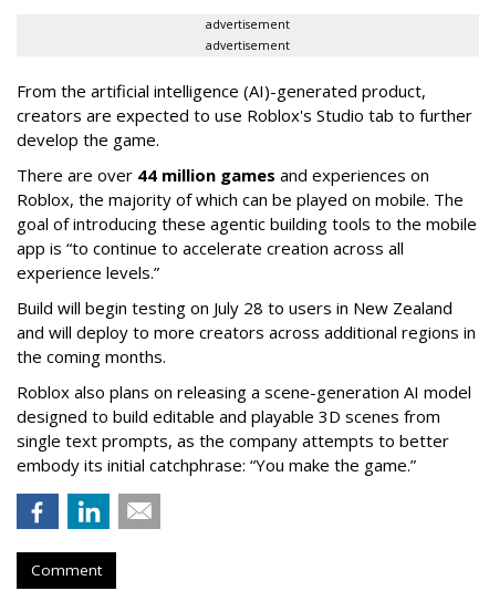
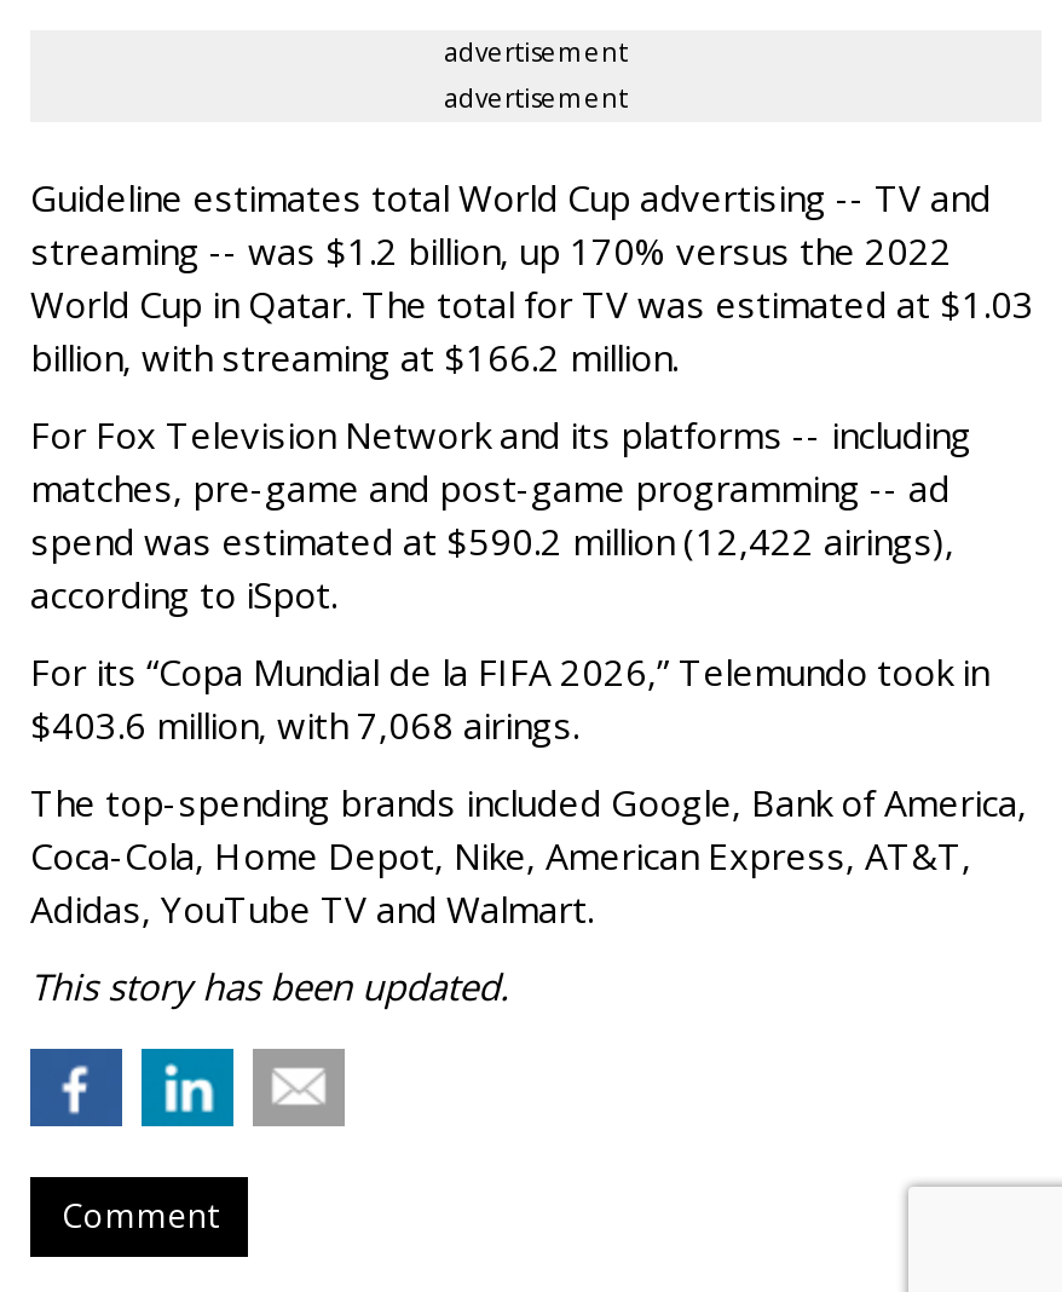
- From the artificial intelligence (AI)-generated product,
- creators are expected to use Roblox's Studio tab to further
- develop the game.
- There are over 44 million games and experiences on
- Roblox, the majority of which can be played on mobile. The
- goal of introducing these agentic building tools to the mobile
- app is “to continue to accelerate creation across all
- experience levels.”
- Build will begin testing on July 28 to users in New Zealand
- and will deploy to more creators across additional regions in
- the coming months.
- Roblox also plans on releasing a scene-generation AI model
- designed to build editable and playable 3D scenes from
- single text prompts, as the company attempts to better
- embody its initial catchphrase: “You make the game.”
+ Guideline estimates total World Cup advertising -- TV and
+ streaming -- was $1.2 billion, up 170% versus the 2022
+ World Cup in Qatar. The total for TV was estimated at $1.03
+ billion, with streaming at $166.2 million.
+ For Fox Television Network and its platforms -- including
+ matches, pre-game and post-game programming -- ad
+ spend was estimated at $590.2 million (12,422 airings),
+ according to iSpot.
+ For its “Copa Mundial de la FIFA 2026,” Telemundo took in
+ $403.6 million, with 7,068 airings.
+ The top-spending brands included Google, Bank of America,
+ Coca-Cola, Home Depot, Nike, American Express, AT&T,
+ Adidas, YouTube TV and Walmart.
+ This story has been updated.
